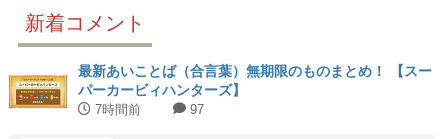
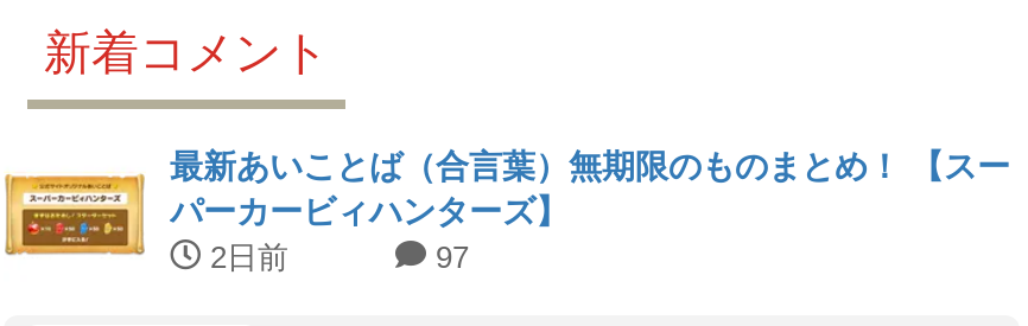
- 7時間前
+ 2日前
